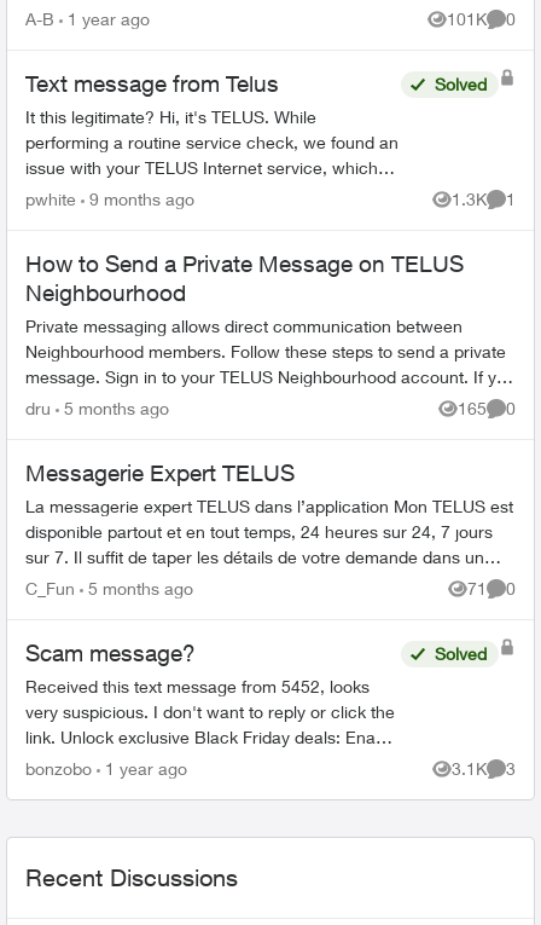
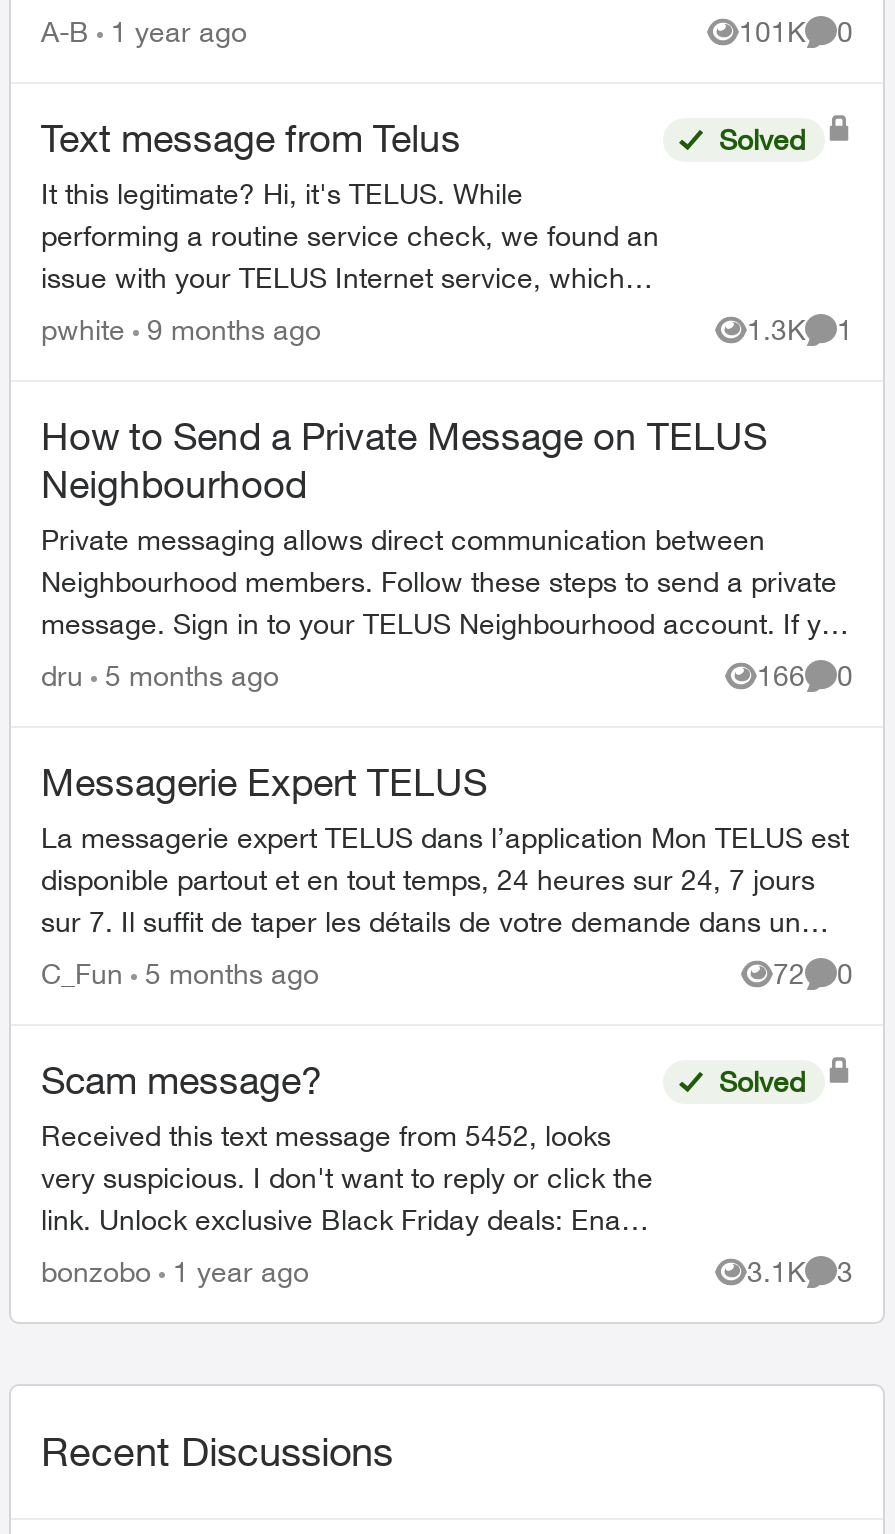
- 165 0
+ 166 0

- 71 0
+ 72 0
